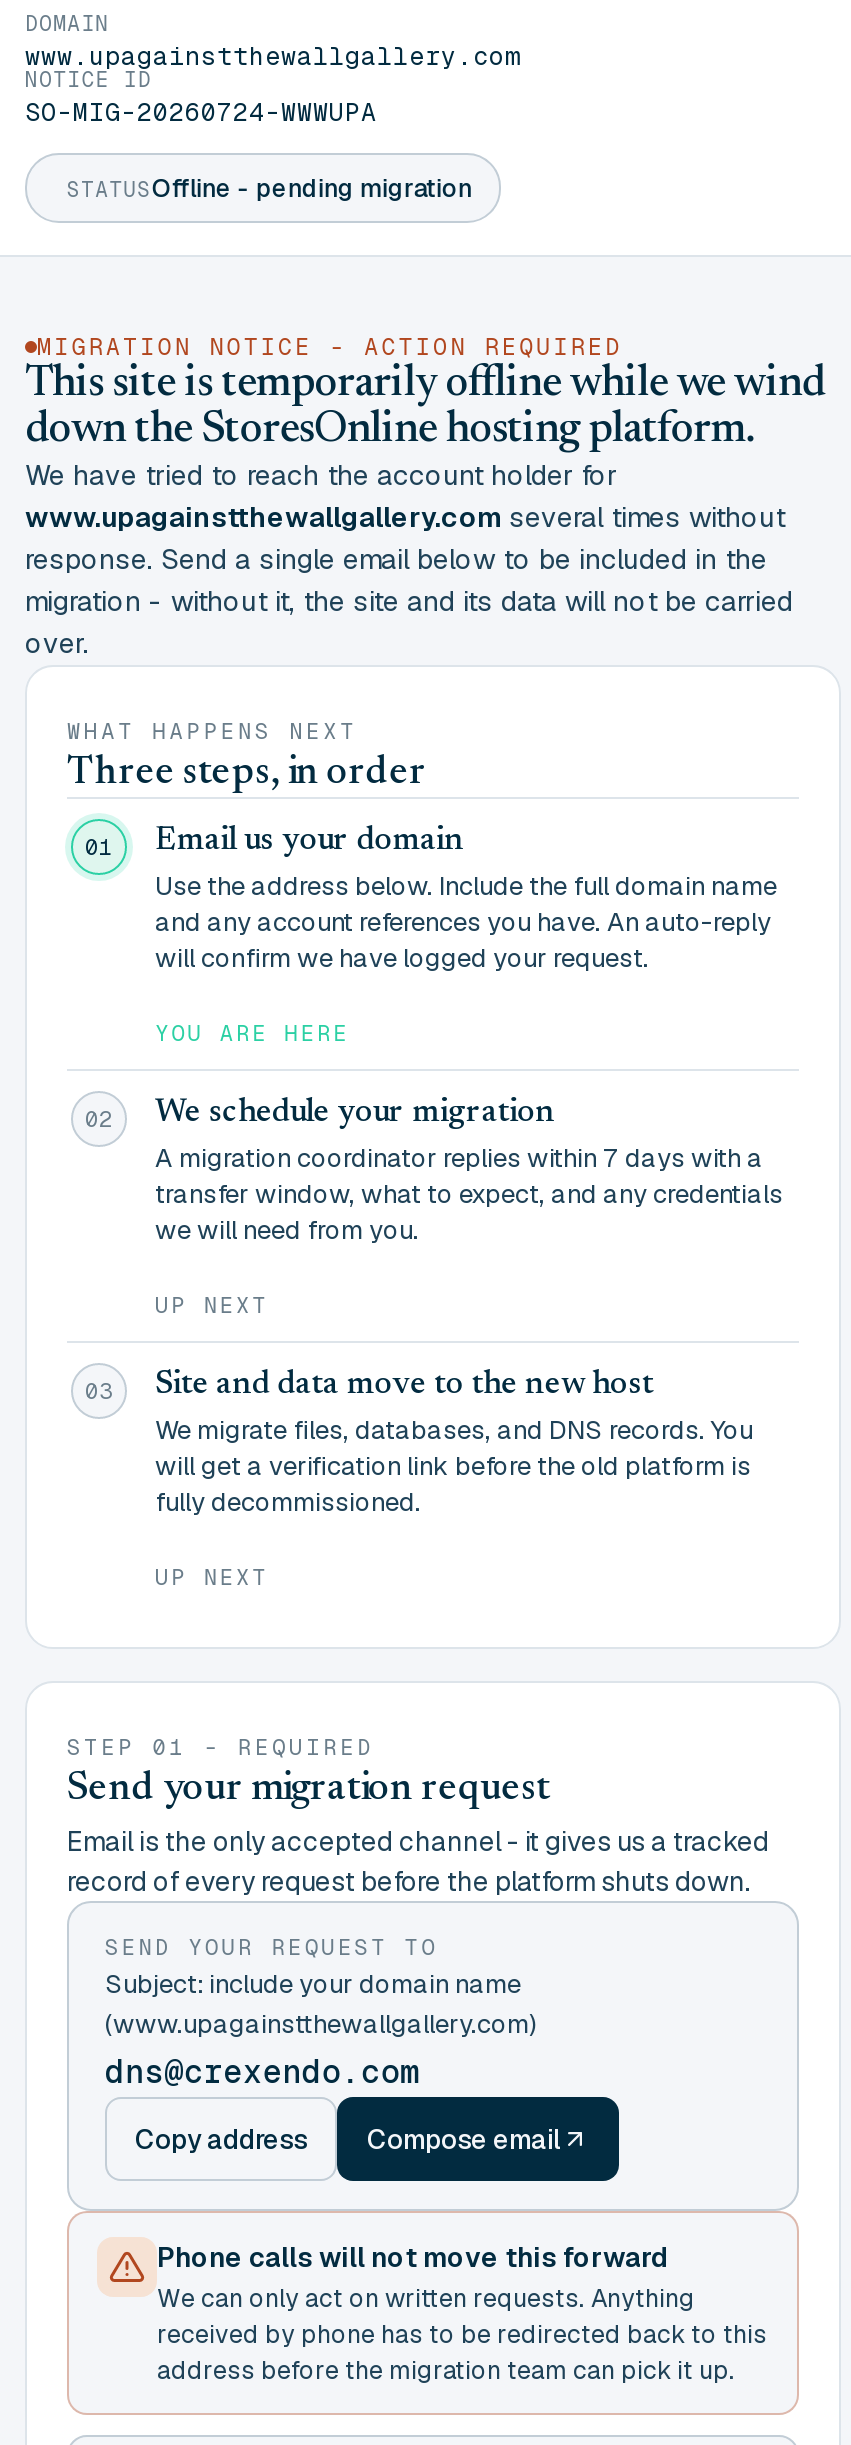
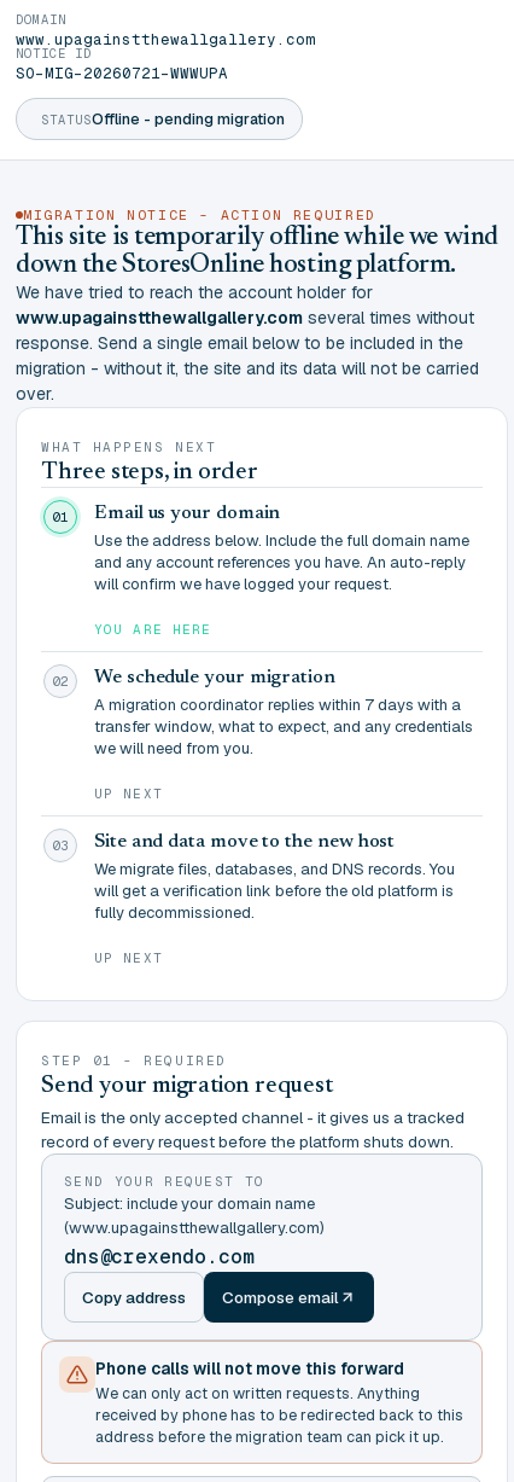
- SO-MIG-20260724-WWWUPA
+ SO-MIG-20260721-WWWUPA
